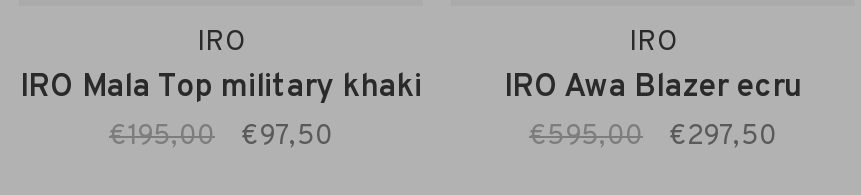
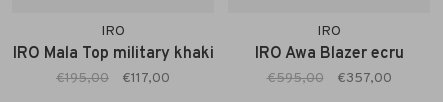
- €195,00 €97,50
+ €195,00 €117,00

- €595,00 €297,50
+ €595,00 €357,00
